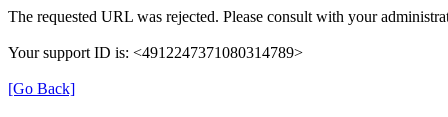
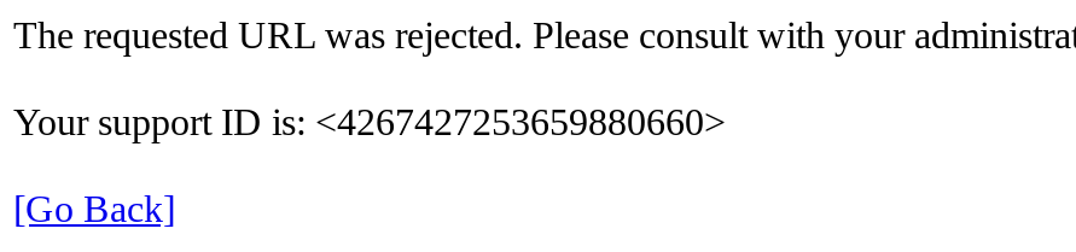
- Your support ID is: <4912247371080314789>
+ Your support ID is: <4267427253659880660>
